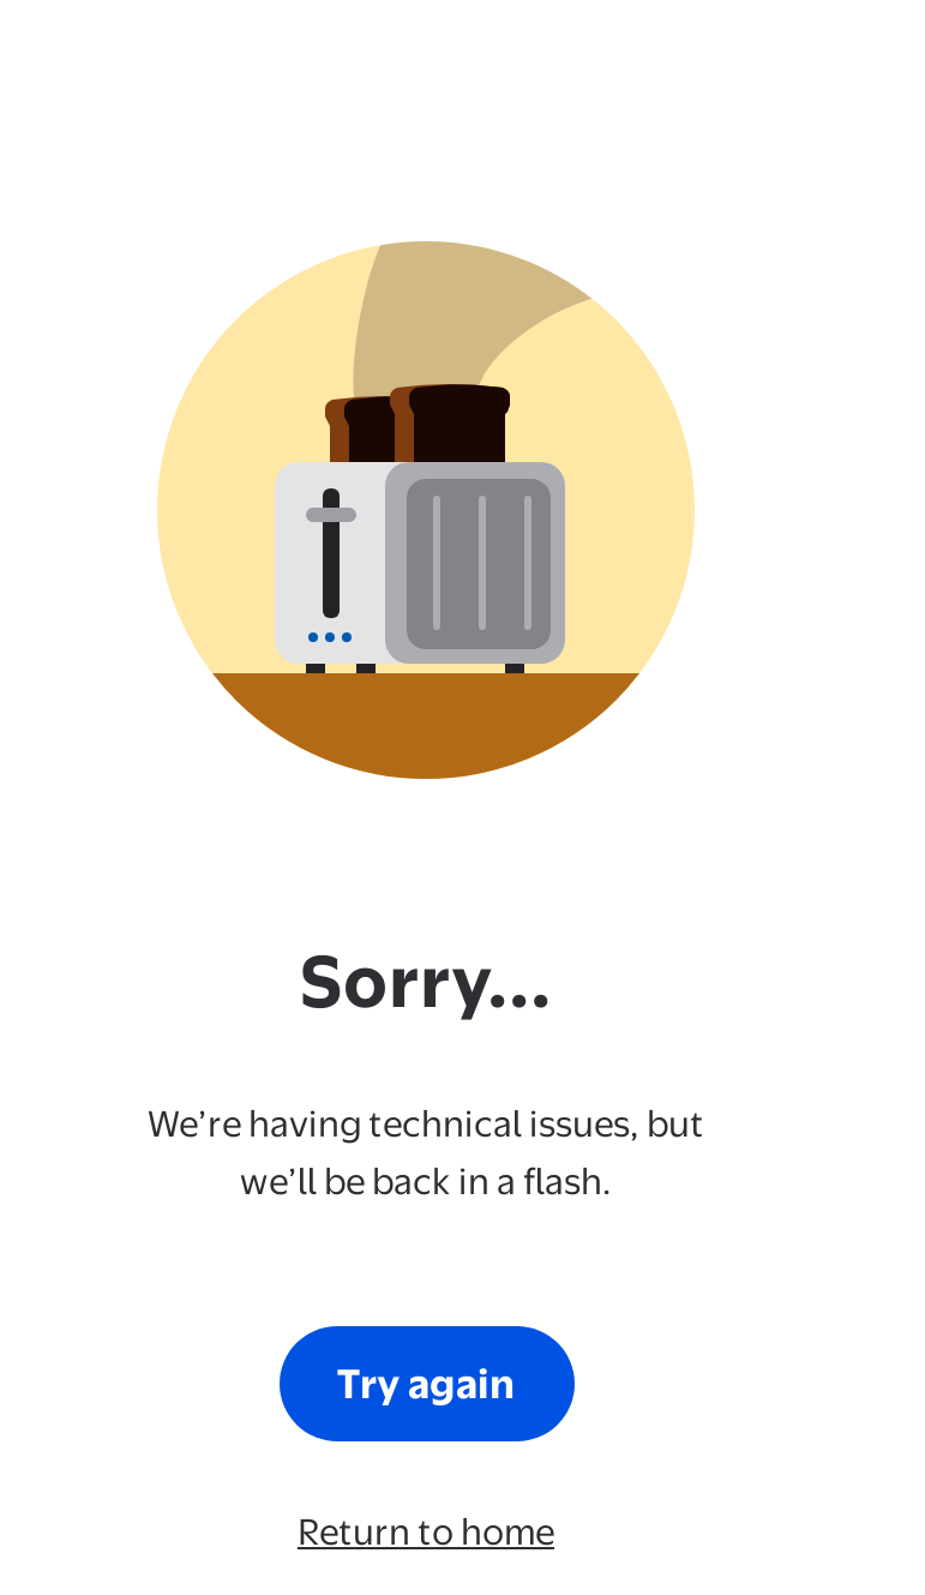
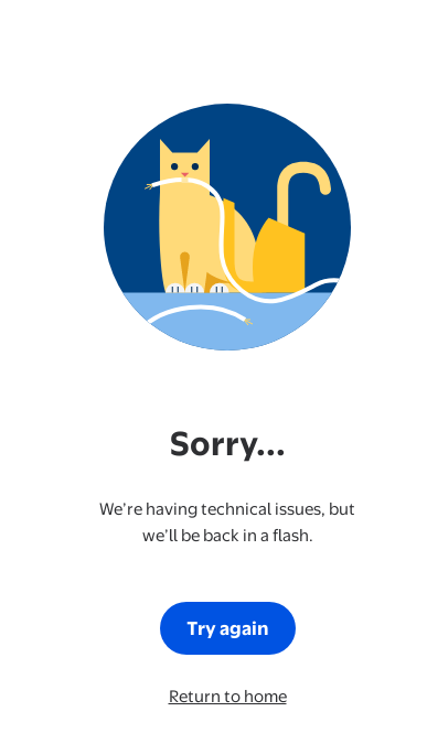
- [image]
+ [image]
